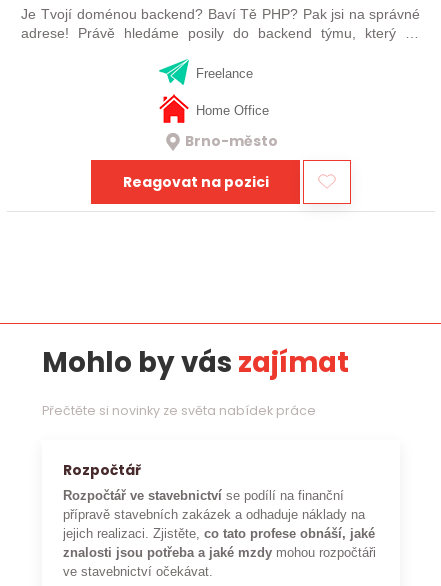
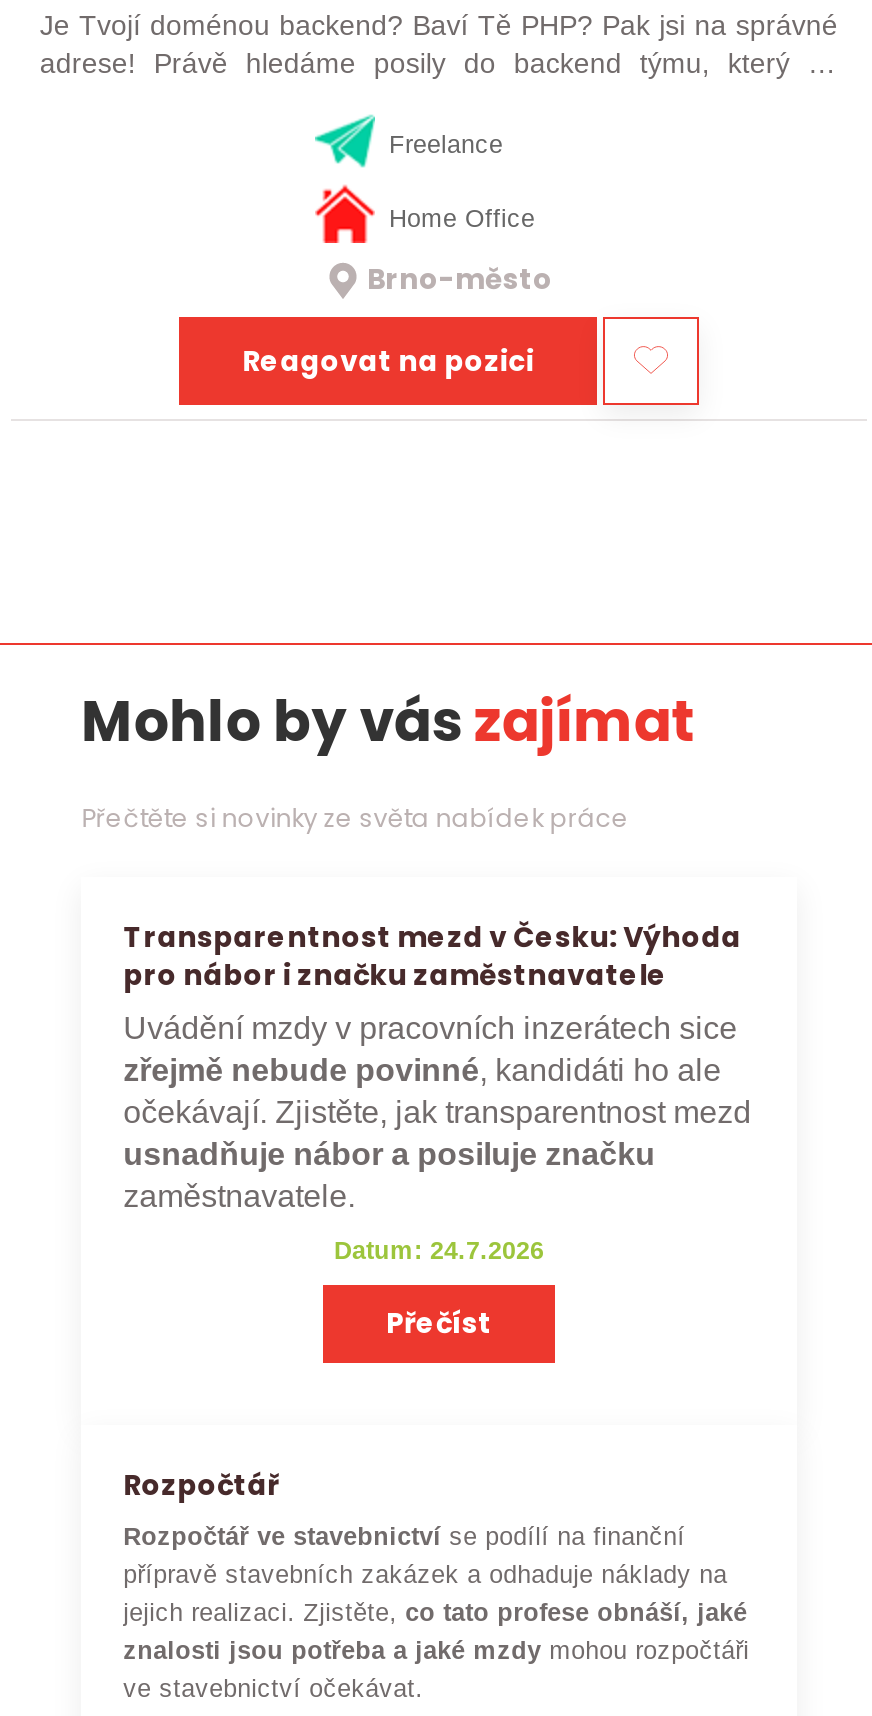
+ Transparentnost mezd v Česku: Výhoda
+ pro nábor i značku zaměstnavatele
+ Uvádění mzdy v pracovních inzerátech sice
+ zřejmě nebude povinné, kandidáti ho ale
+ očekávají. Zjistěte, jak transparentnost mezd
+ usnadňuje nábor a posiluje značku
+ zaměstnavatele.
+ Datum: 24.7.2026
+ Přečíst
